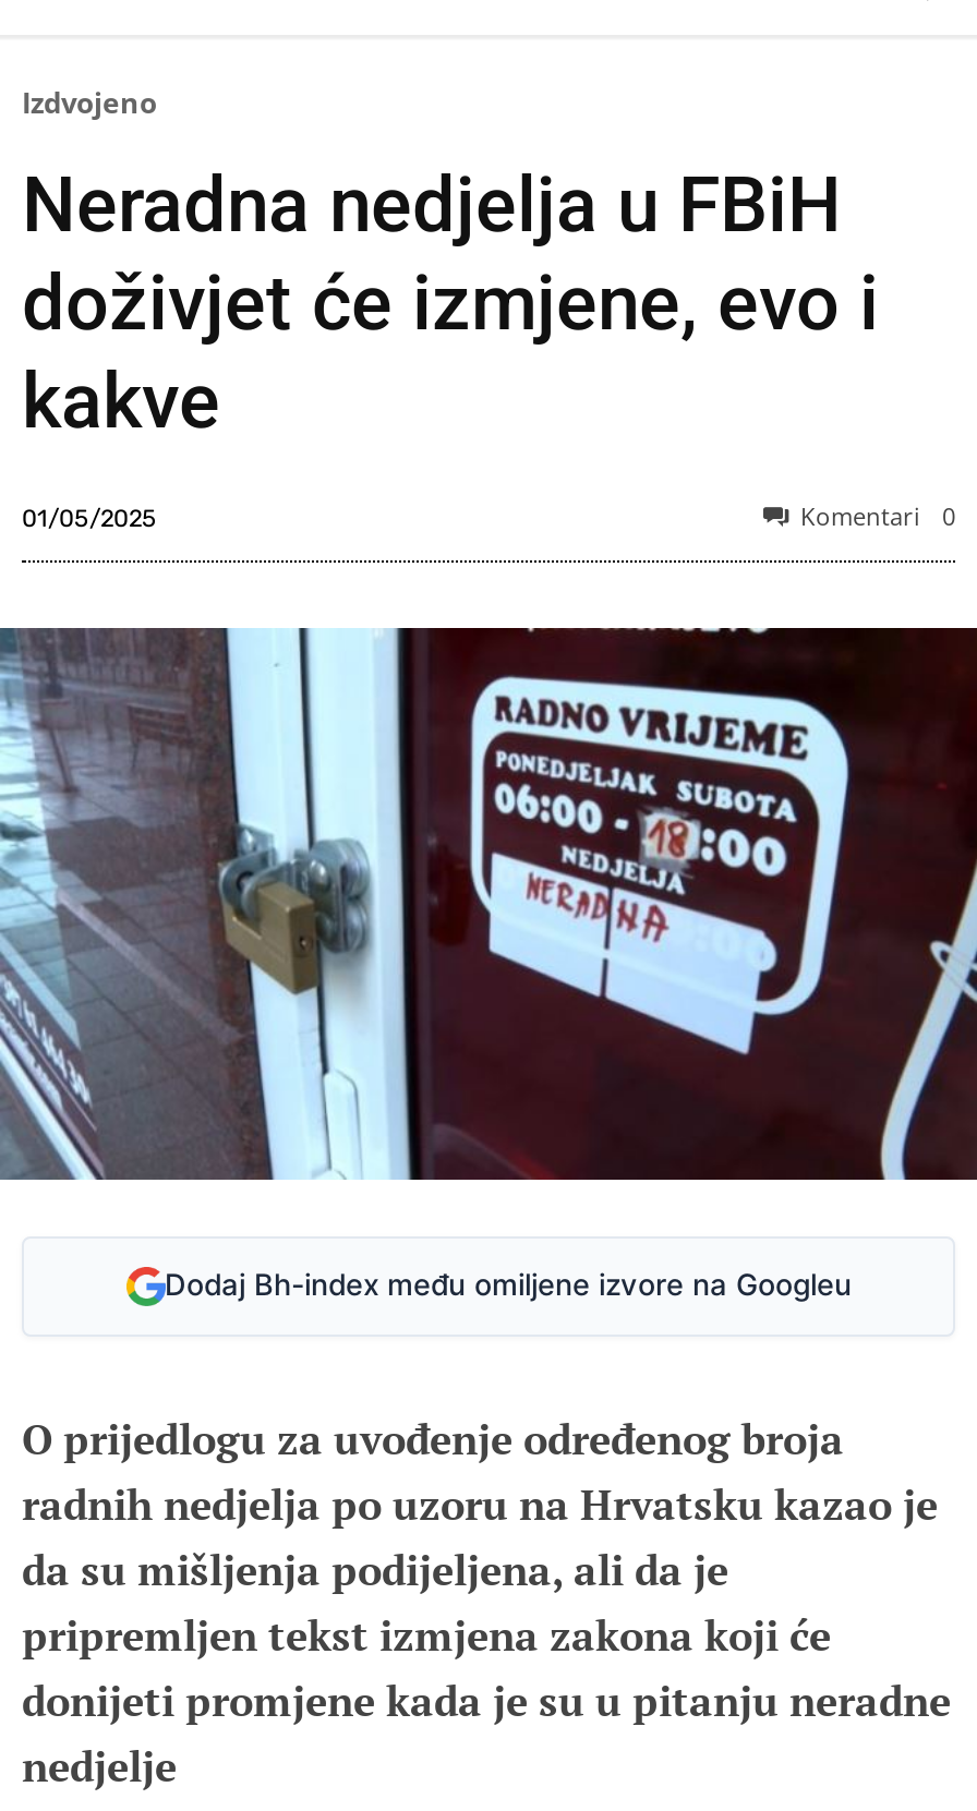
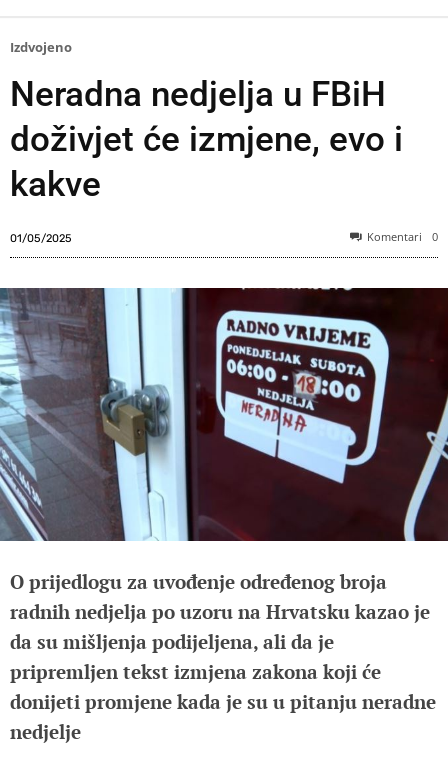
- Dodaj Bh-index među omiljene izvore na Googleu
